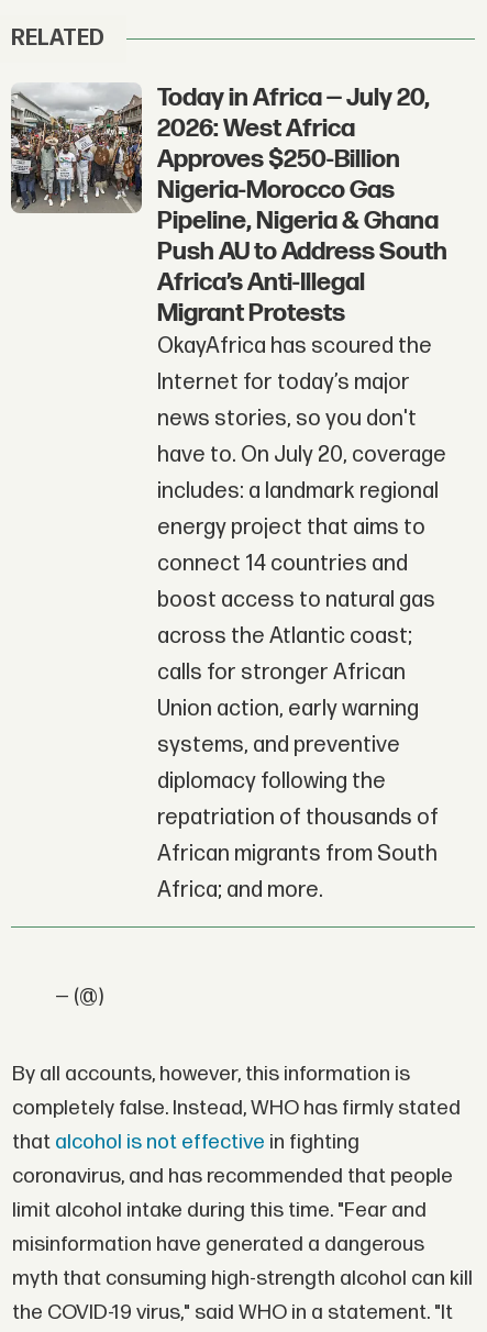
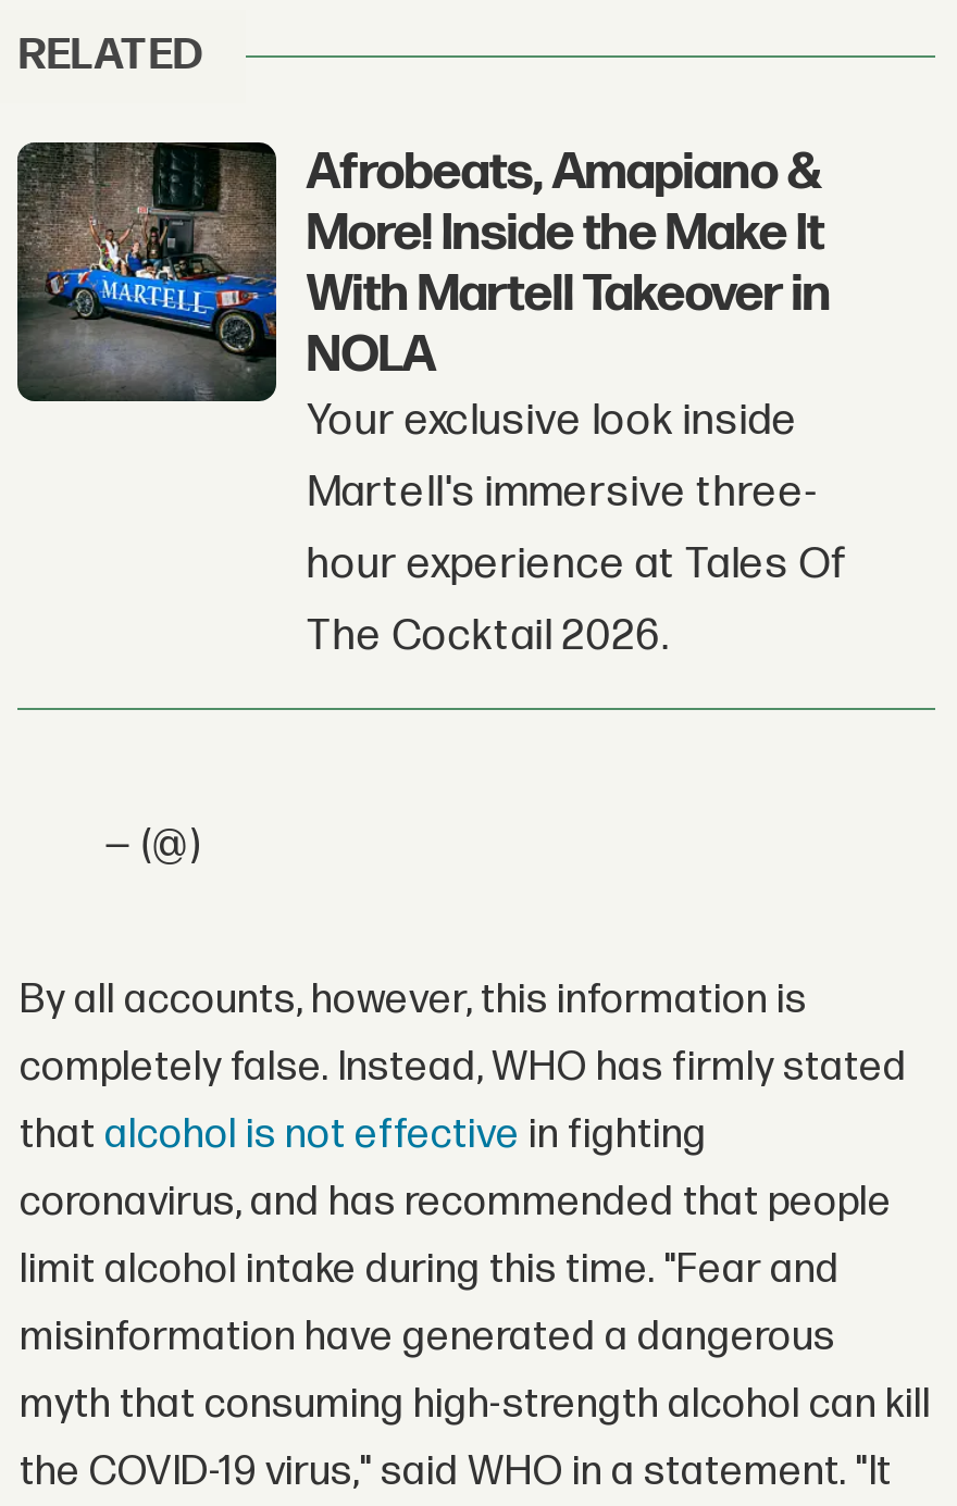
- [image]
- Today in Africa — July 20,
- 2026: West Africa
- Approves $250-Billion
- Nigeria-Morocco Gas
- Pipeline, Nigeria & Ghana
- Push AU to Address South
- Africa’s Anti-Illegal
- Migrant Protests
- OkayAfrica has scoured the
- Internet for today’s major
- news stories, so you don't
- have to. On July 20, coverage
- includes: a landmark regional
- energy project that aims to
- connect 14 countries and
- boost access to natural gas
- across the Atlantic coast;
- calls for stronger African
- Union action, early warning
- systems, and preventive
- diplomacy following the
- repatriation of thousands of
- African migrants from South
- Africa; and more.
+ [image]
+ Afrobeats, Amapiano &
+ More! Inside the Make It
+ With Martell Takeover in
+ NOLA
+ Your exclusive look inside
+ Martell's immersive three-
+ hour experience at Tales Of
+ The Cocktail 2026.
